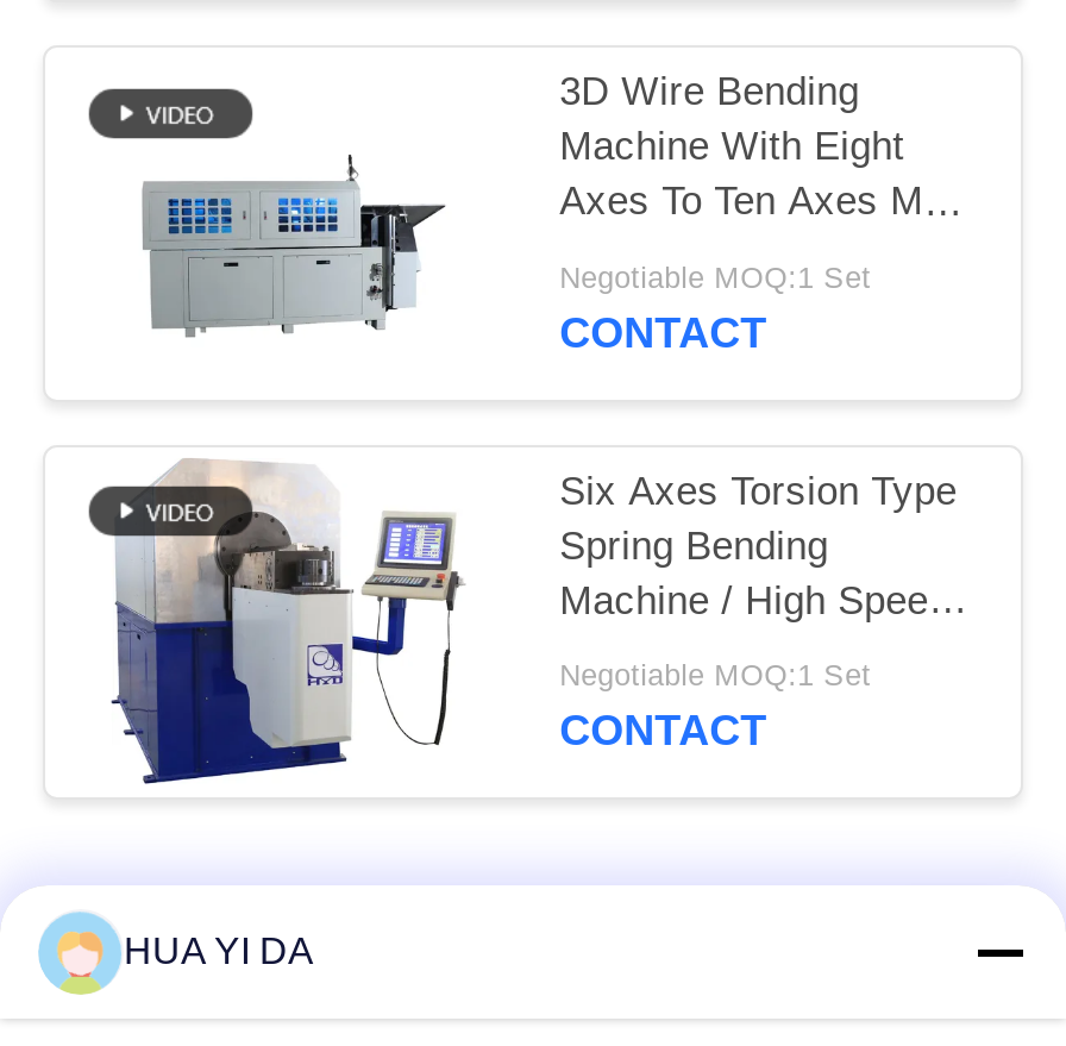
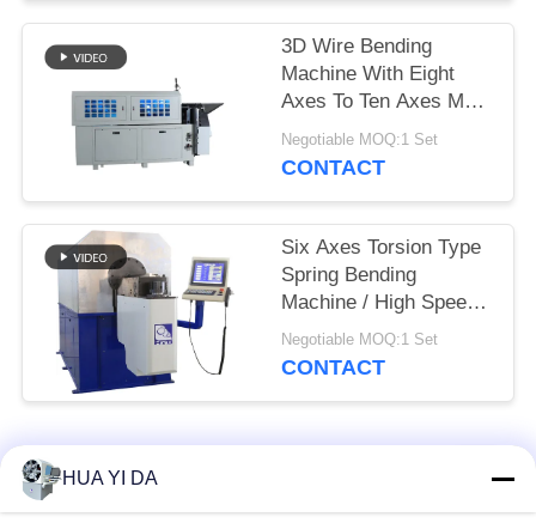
- [image]
+ [image]
